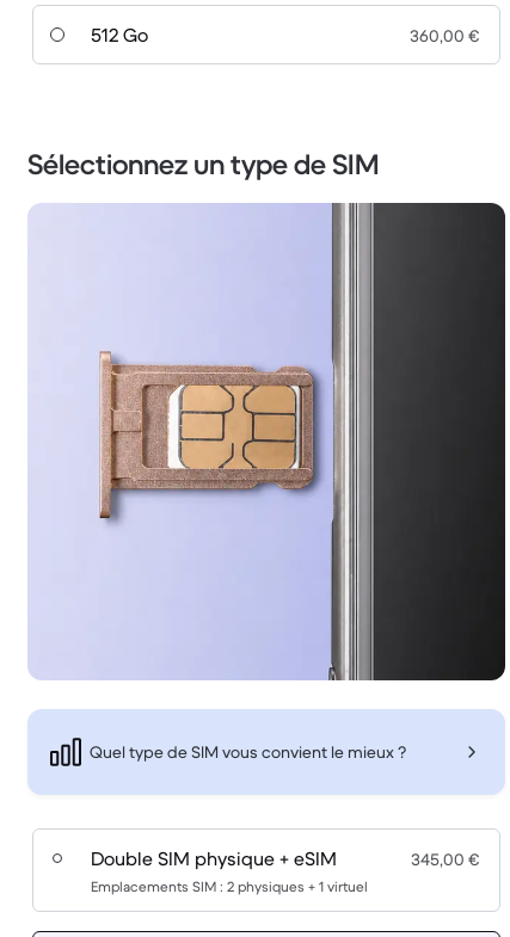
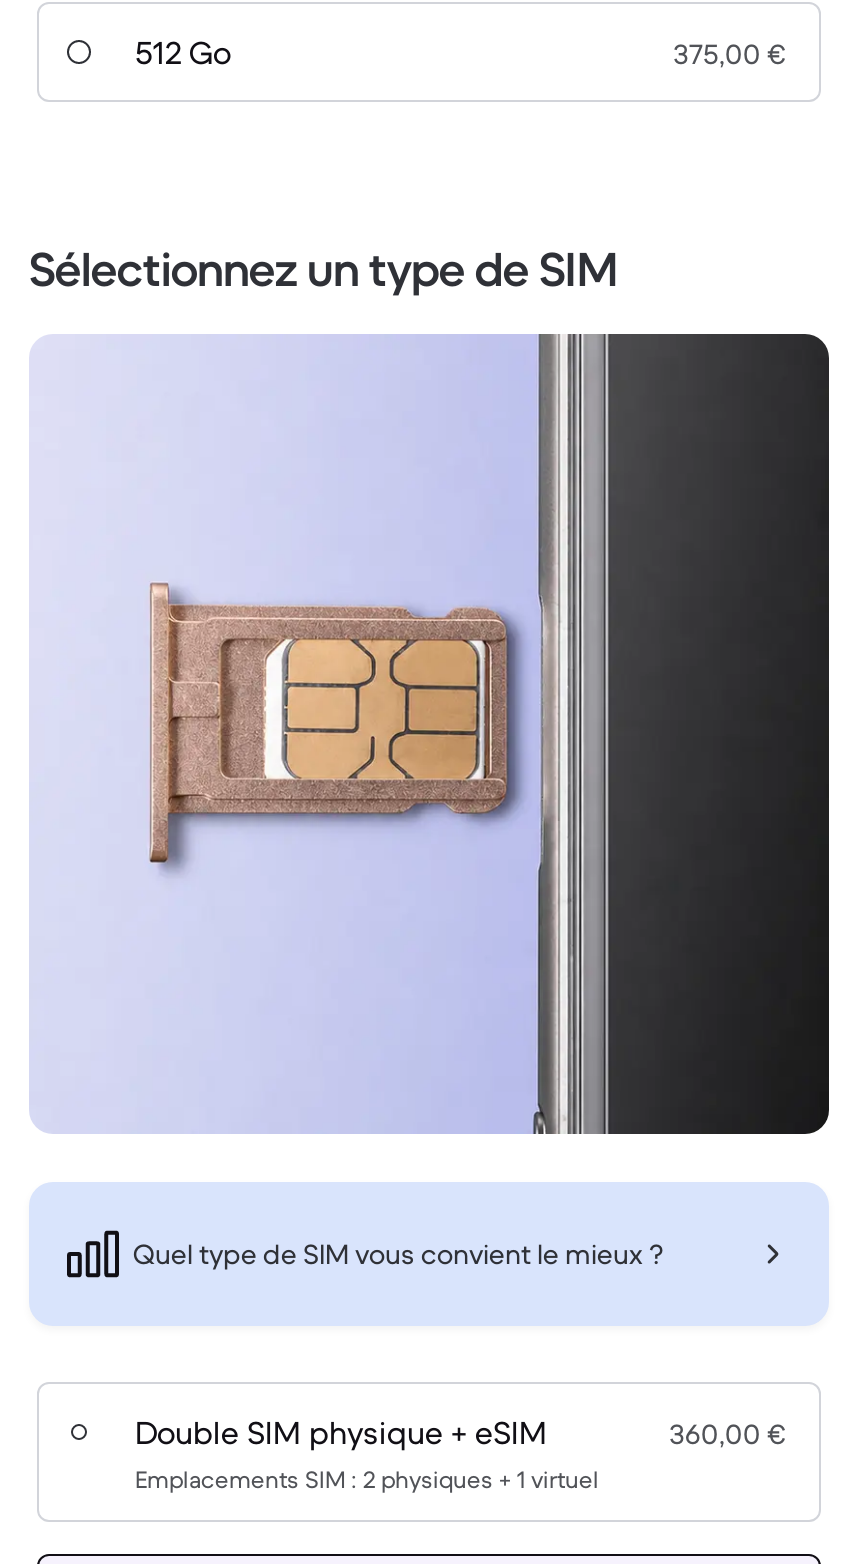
- 360,00 €
+ 375,00 €

- 345,00 €
+ 360,00 €
